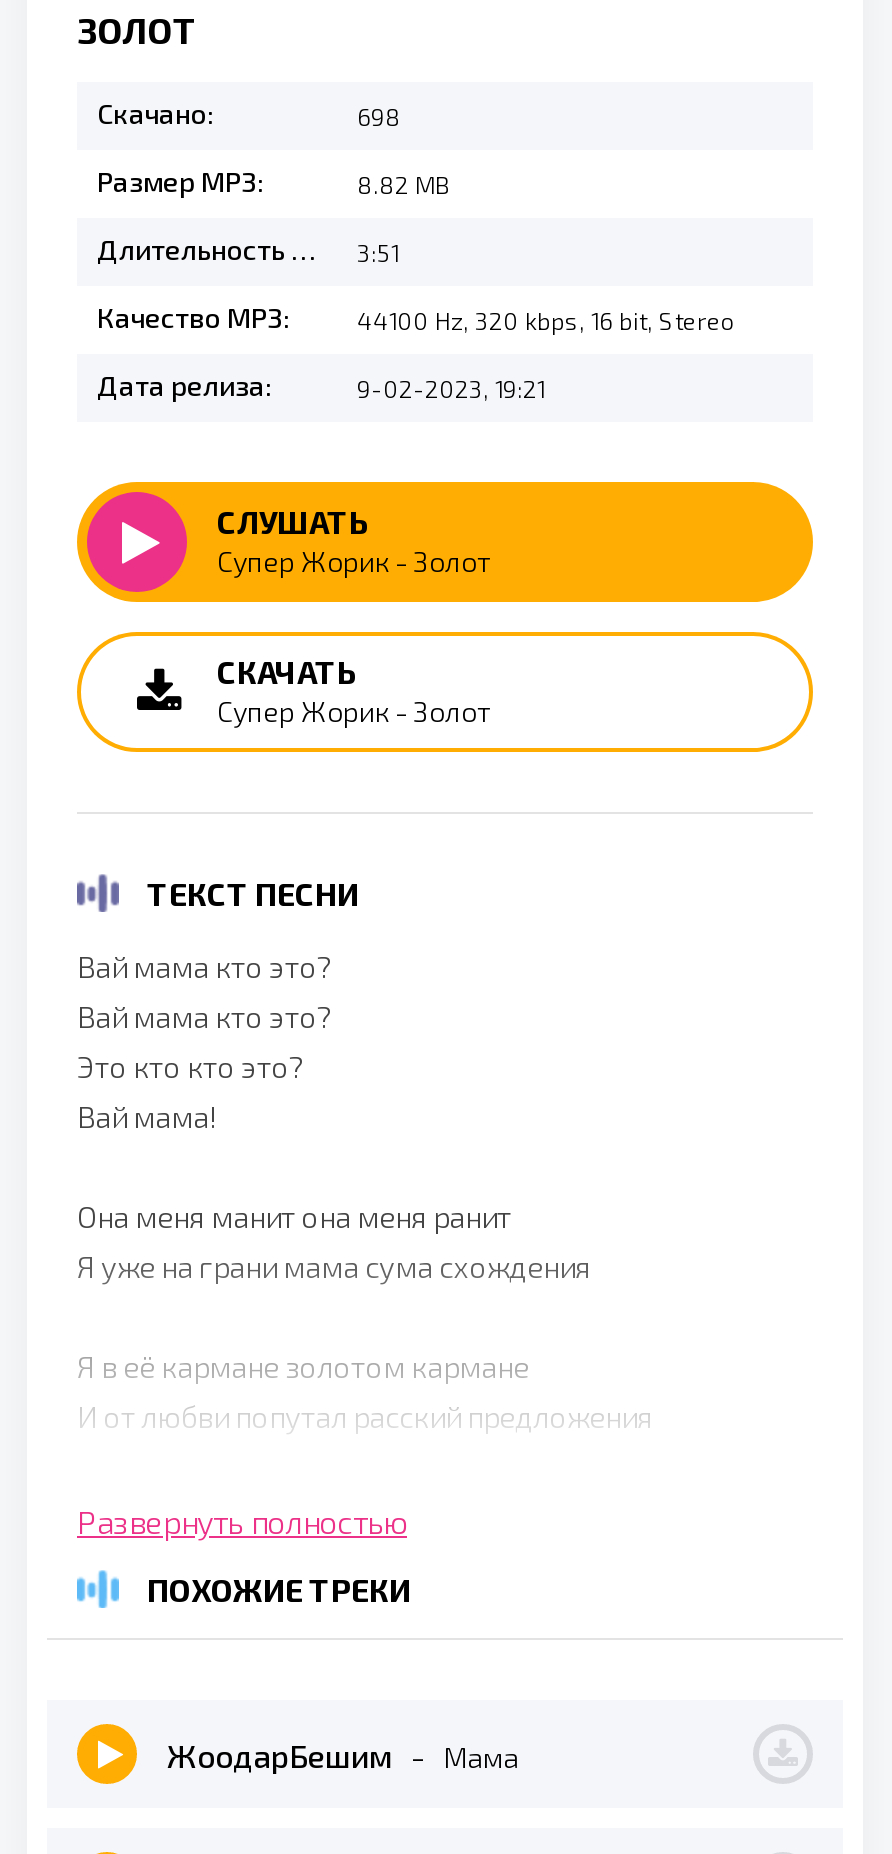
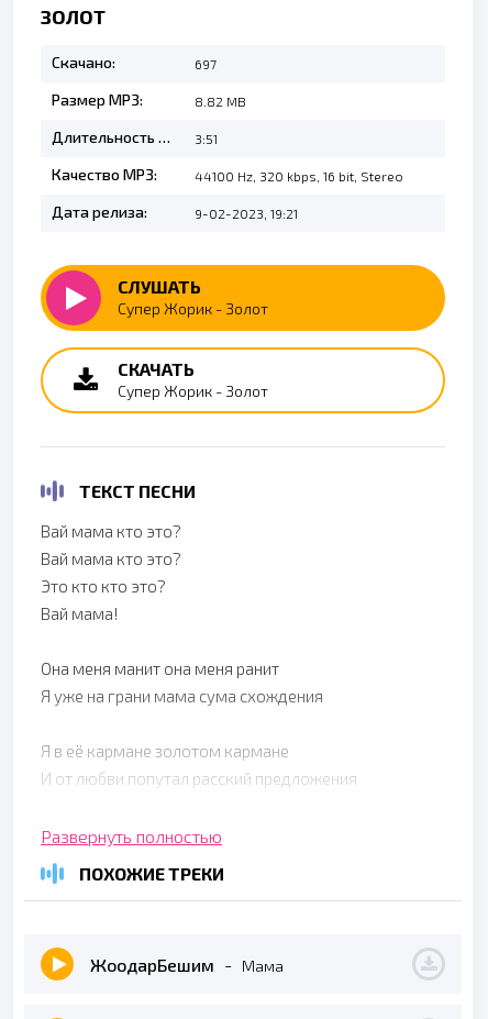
- 698
+ 697
